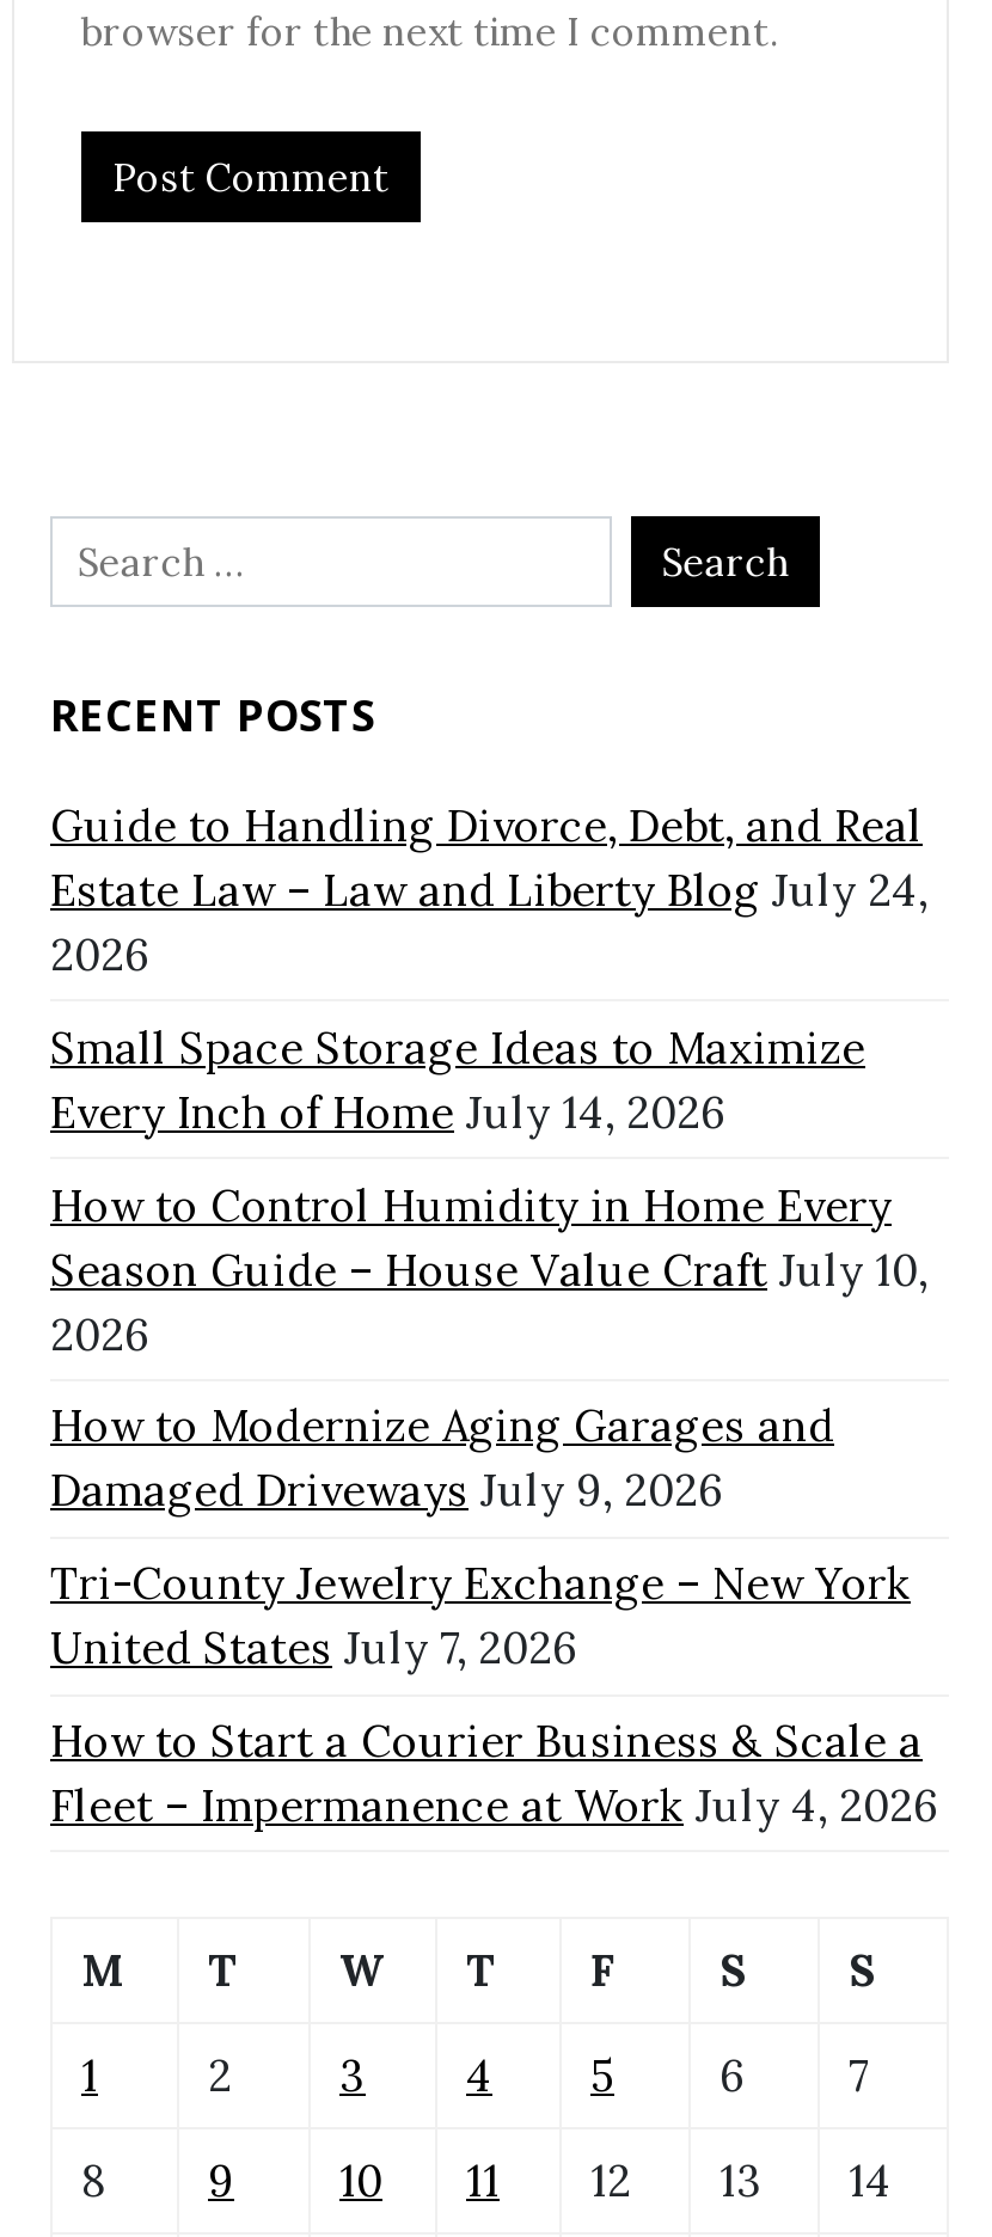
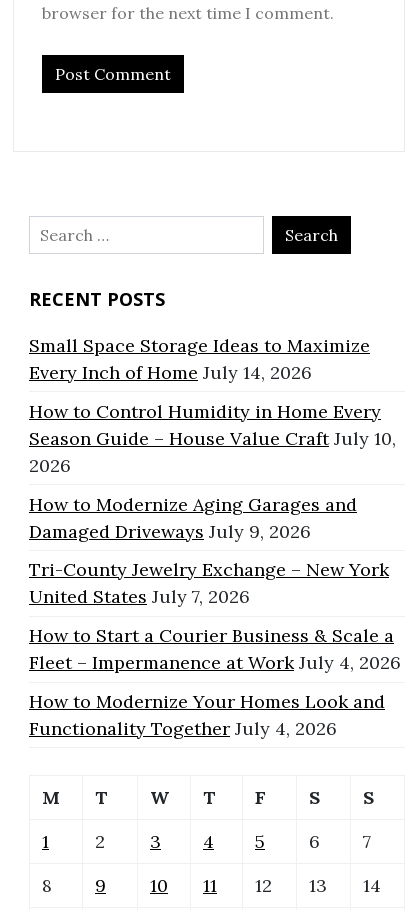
- Guide to Handling Divorce, Debt, and Real
- Estate Law – Law and Liberty Blog July 24,
- 2026

moved up: Small Space Storage Ideas to Maximize | Every Inch of Home July 14, 2026 | How to Control Humidity in Home Every | ... | How to Start a Courier Business & Scale a | Fleet – Impermanence at Work July 4, 2026

+ How to Modernize Your Homes Look and
+ Functionality Together July 4, 2026
